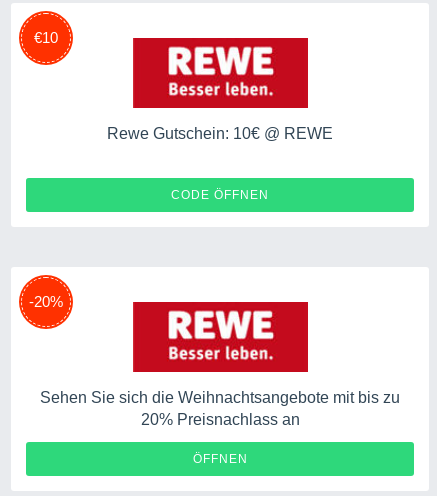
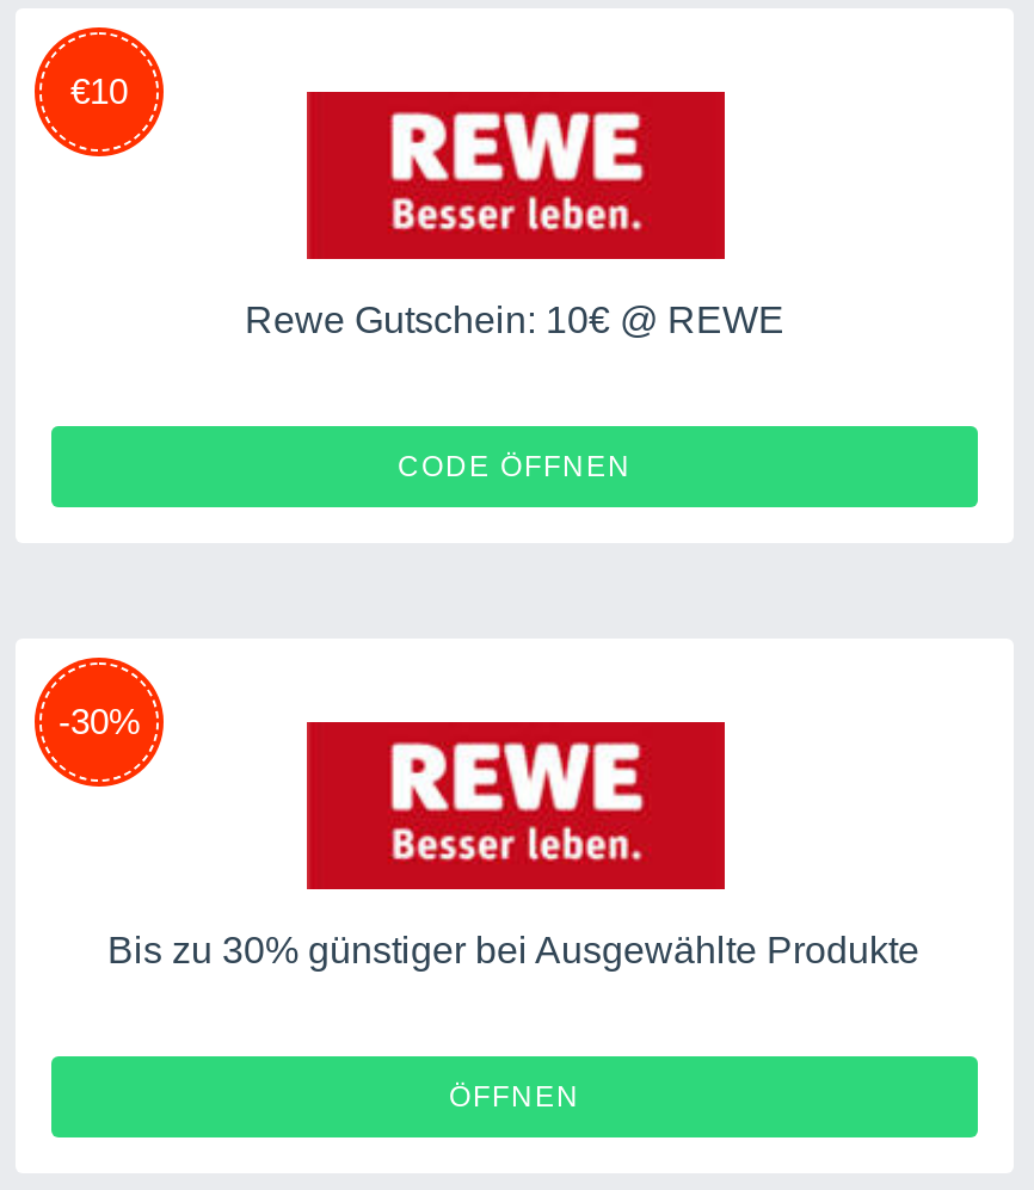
- -20%
+ -30%

- Sehen Sie sich die Weihnachtsangebote mit bis zu
- 20% Preisnachlass an
+ Bis zu 30% günstiger bei Ausgewählte Produkte
